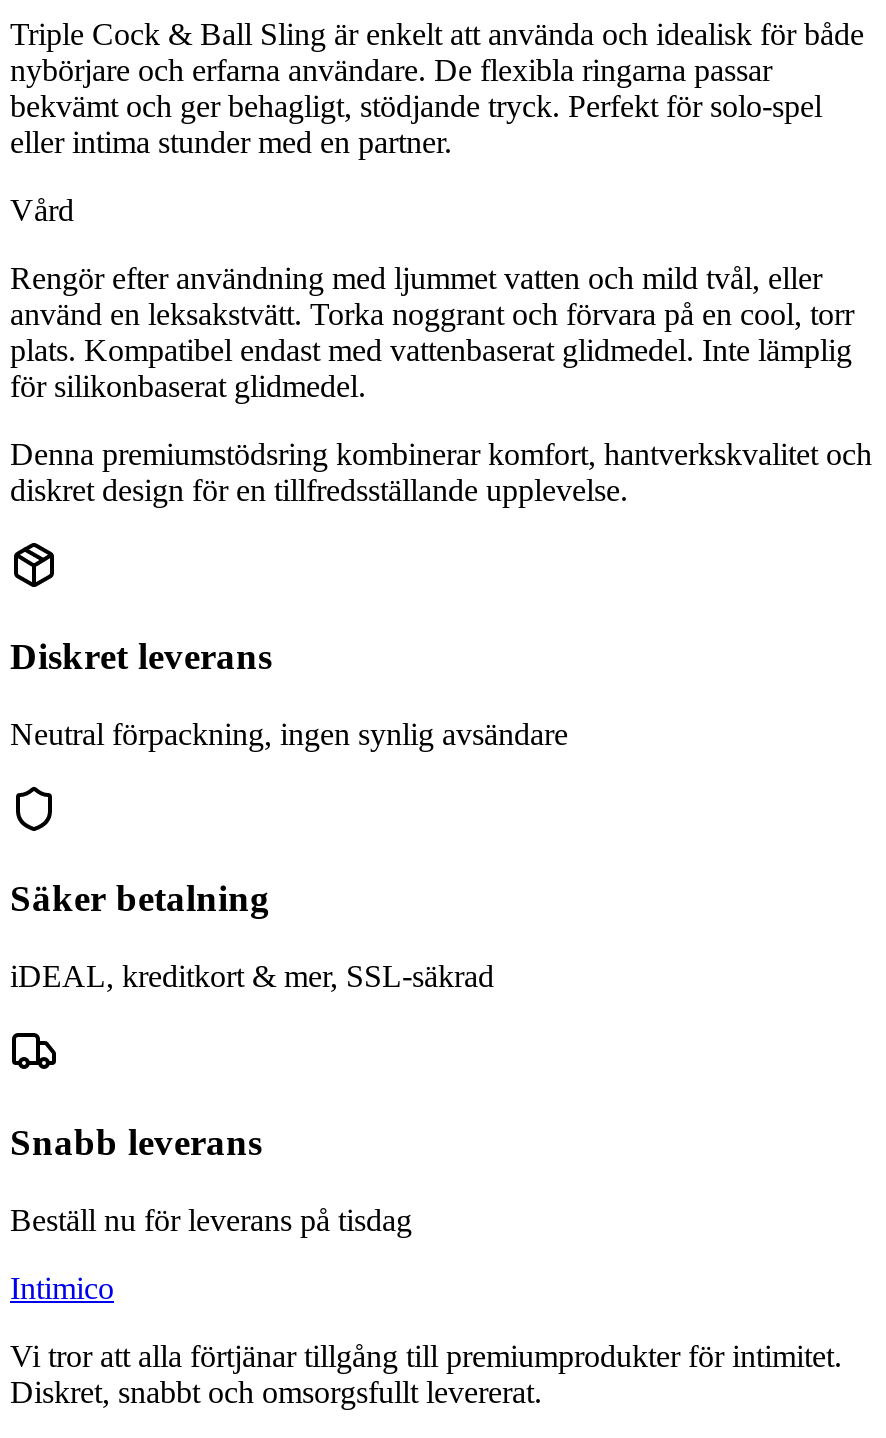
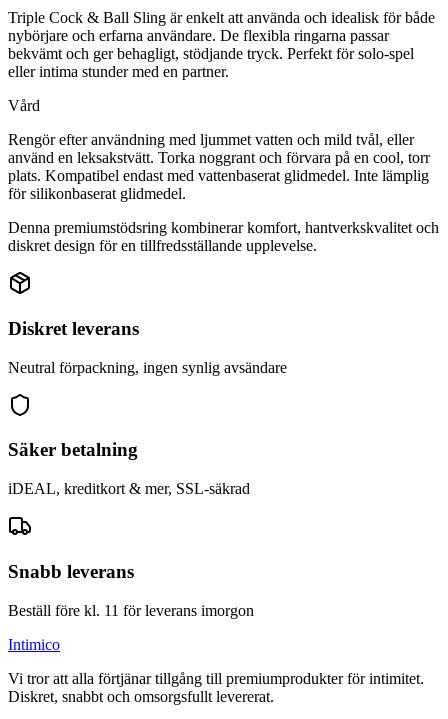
- Beställ nu för leverans på tisdag
+ Beställ före kl. 11 för leverans imorgon
